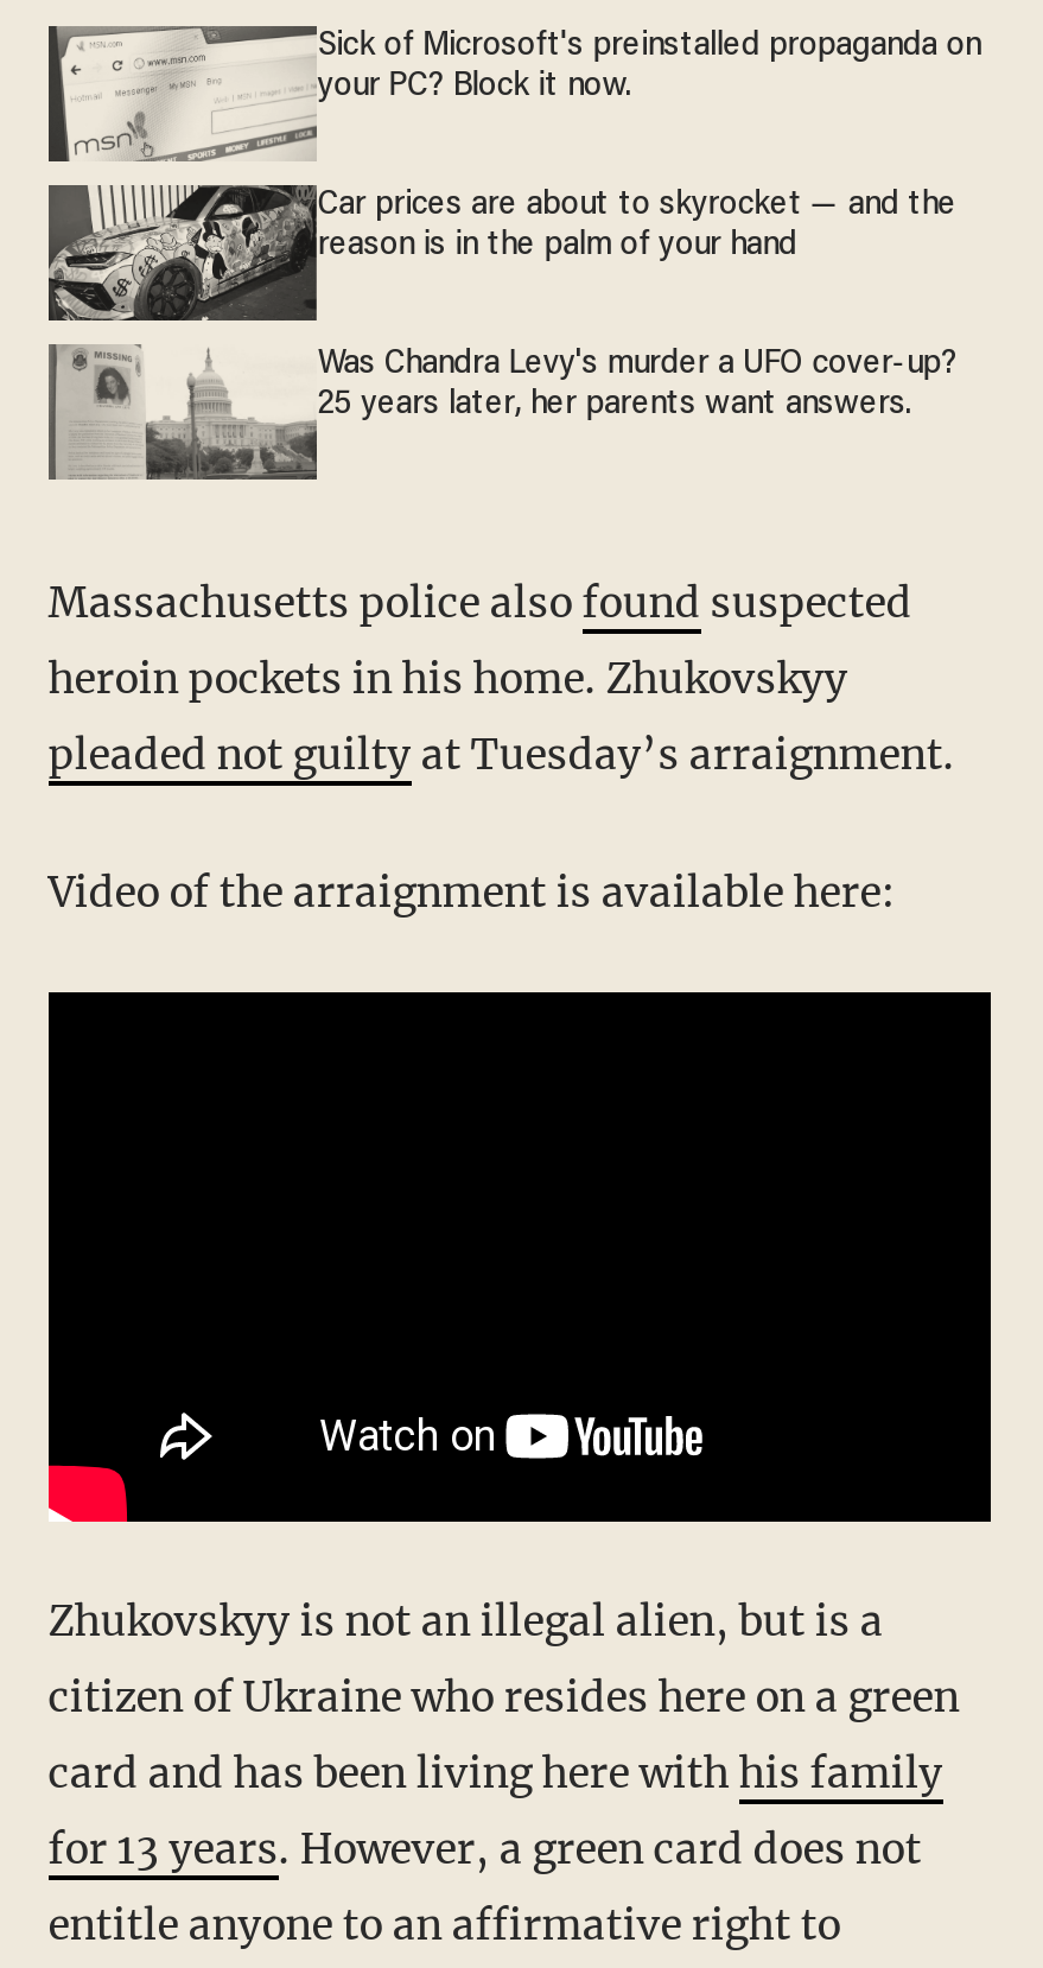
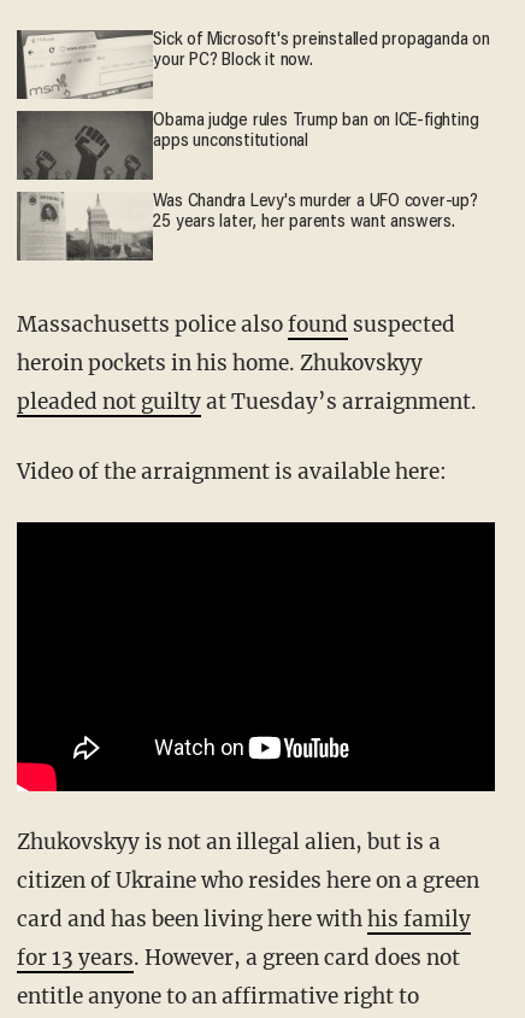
- [image]
- Car prices are about to skyrocket — and the
- reason is in the palm of your hand
+ [image]
+ Obama judge rules Trump ban on ICE-fighting
+ apps unconstitutional
